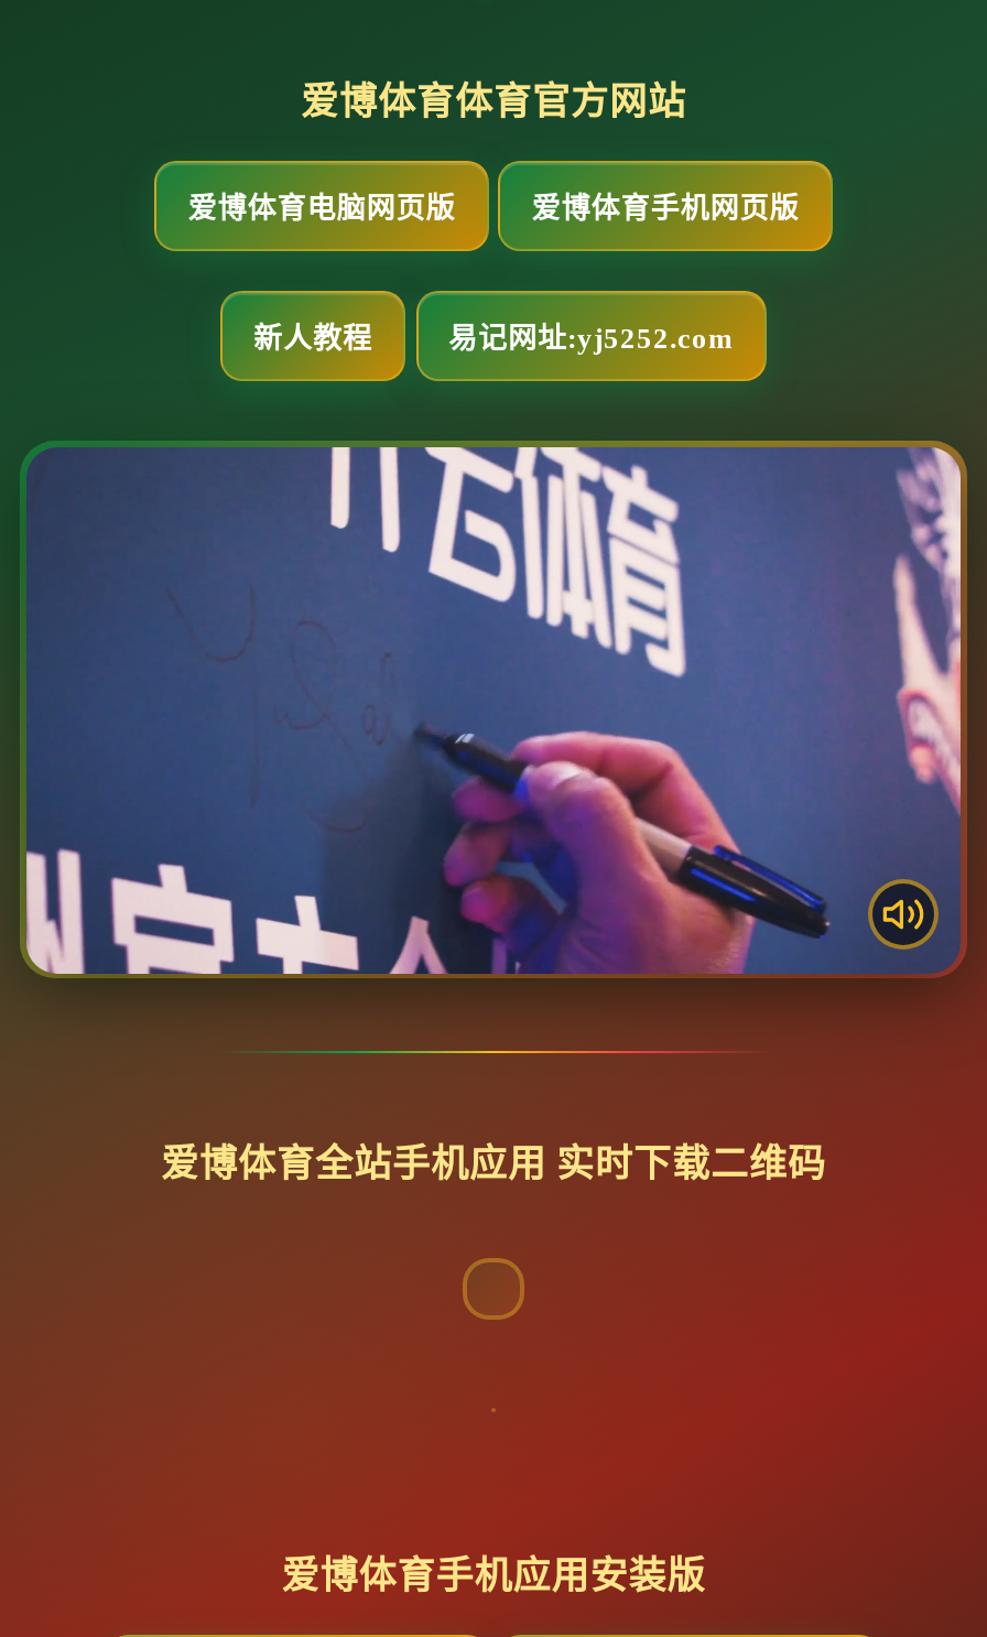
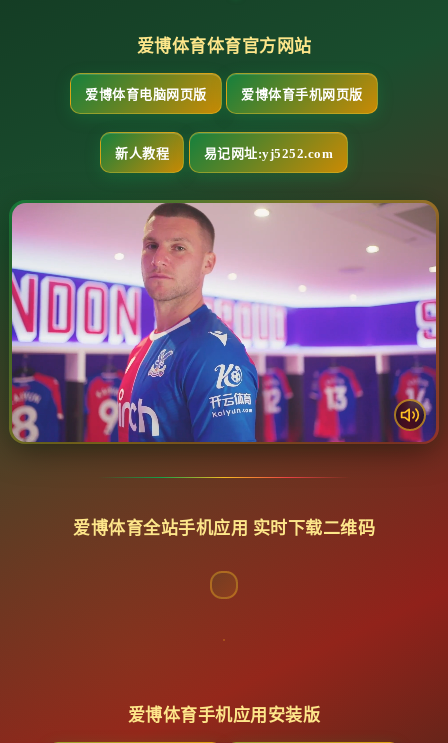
- [image]
+ [image]
